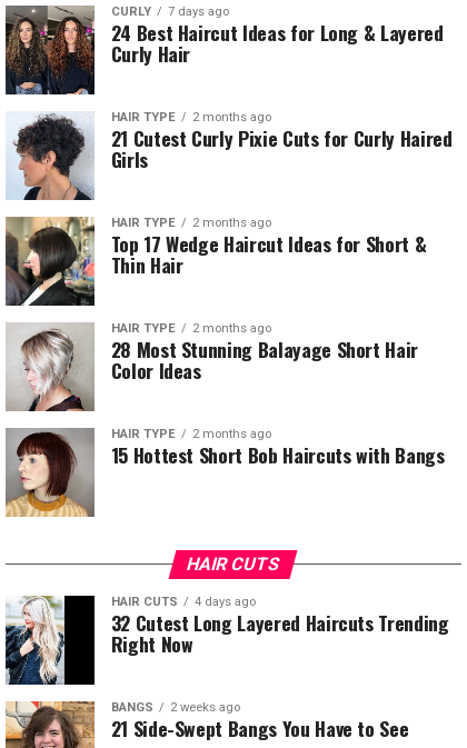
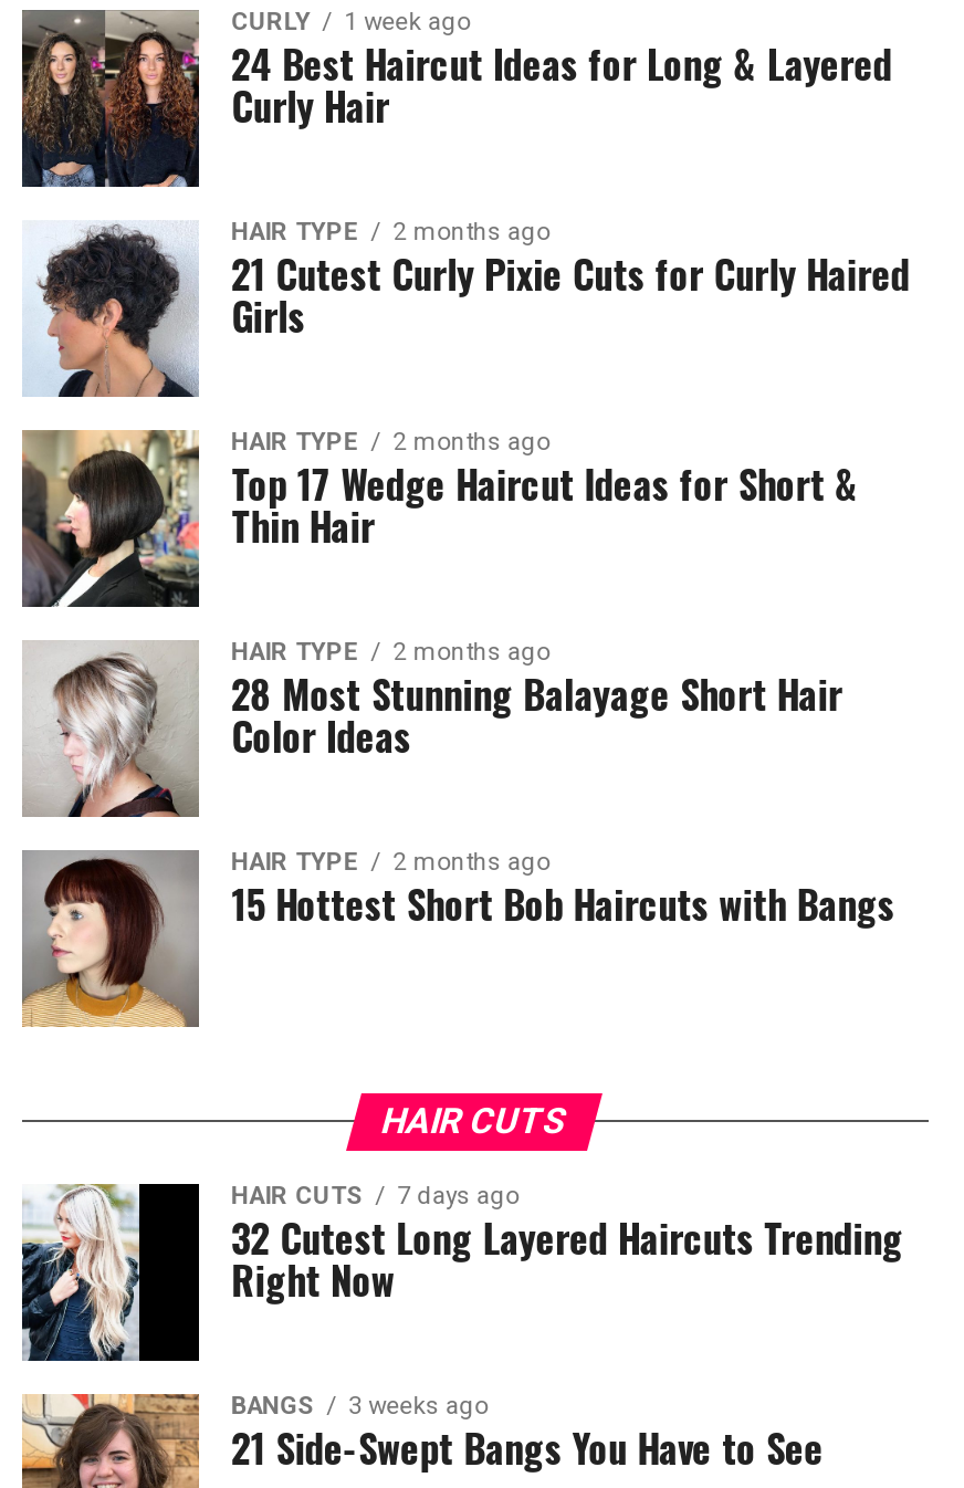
- CURLY 7 days ago
+ CURLY 1 week ago

- HAIR CUTS 4 days ago
+ HAIR CUTS 7 days ago

- BANGS 2 weeks ago
+ BANGS 3 weeks ago
